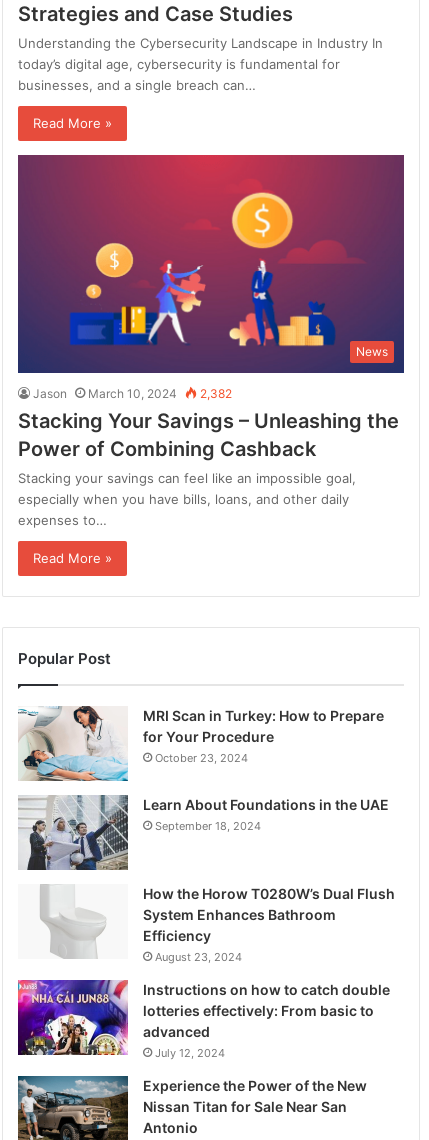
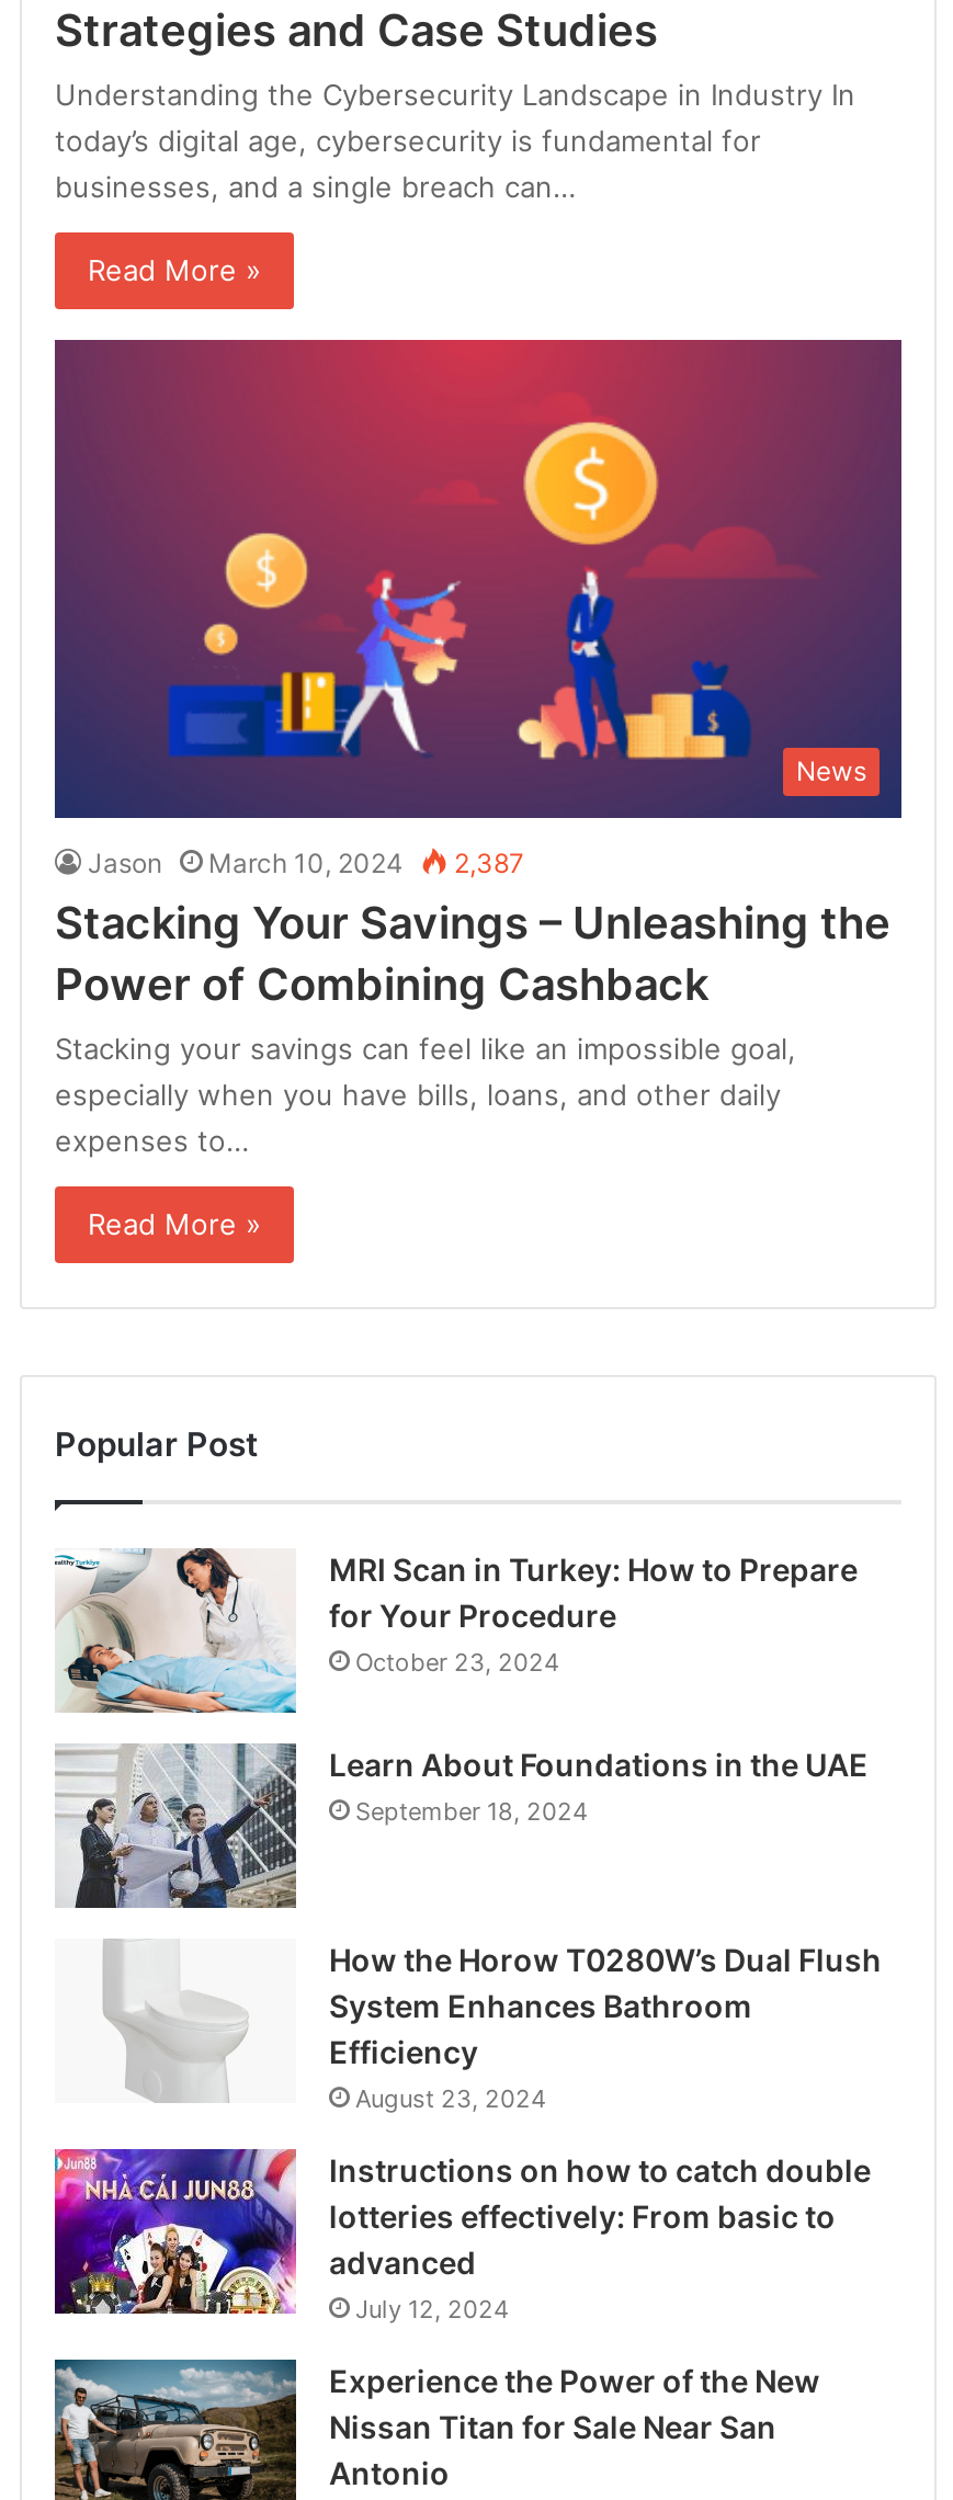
- Jason March 10, 2024 2,382
+ Jason March 10, 2024 2,387
